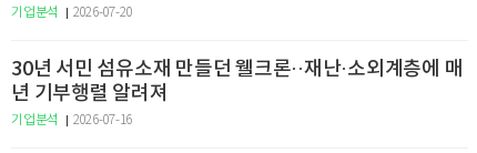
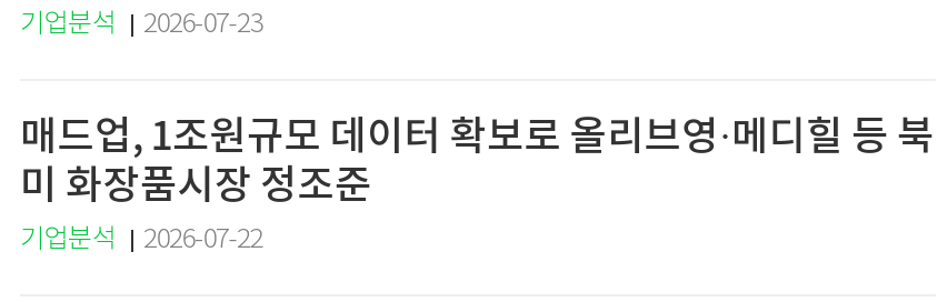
- 기업분석 2026-07-20
+ 기업분석 2026-07-23

- 30년 서민 섬유소재 만들던 웰크론··재난·소외계층에 매
- 년 기부행렬 알려져
+ 매드업, 1조원규모 데이터 확보로 올리브영·메디힐 등 북
+ 미 화장품시장 정조준

- 기업분석 2026-07-16
+ 기업분석 2026-07-22
